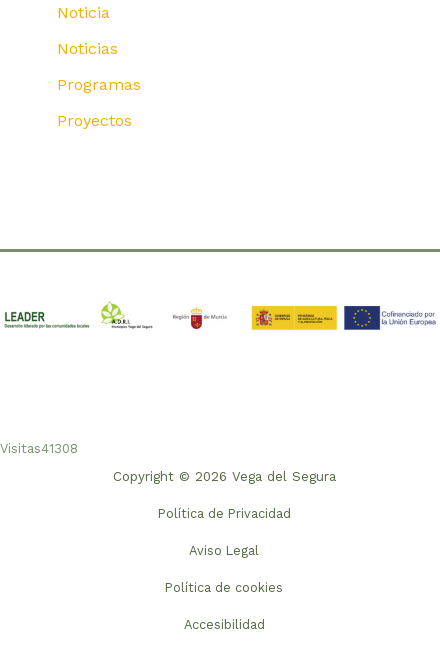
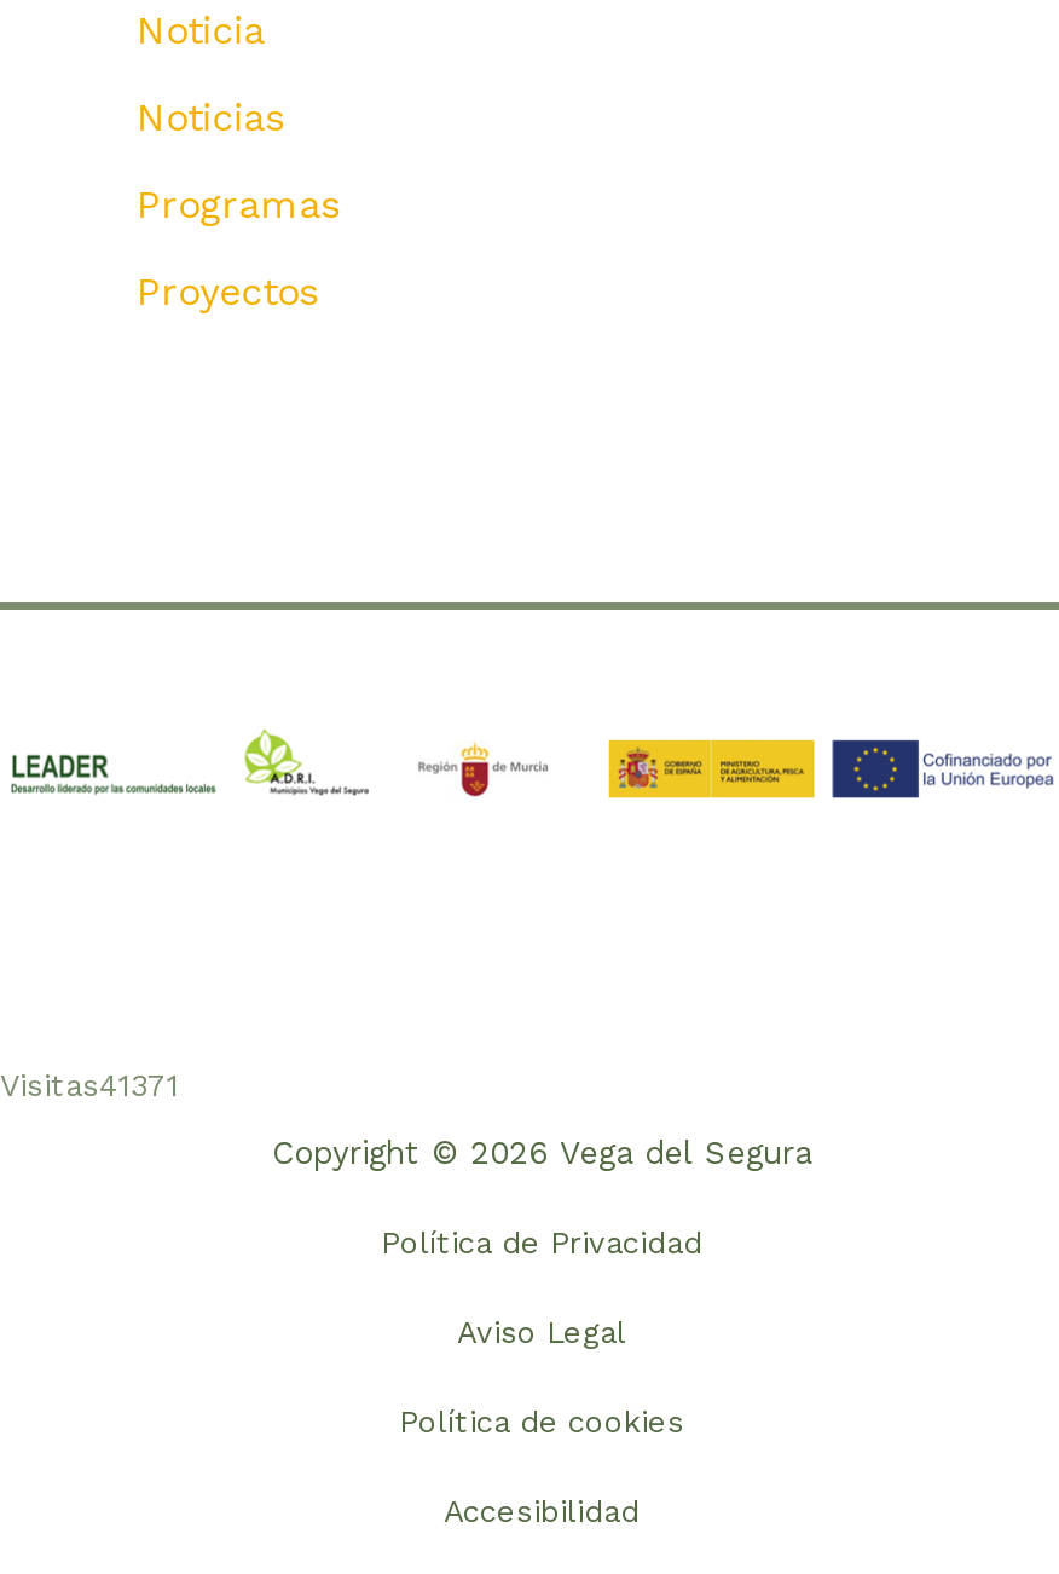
- Visitas41308
+ Visitas41371
